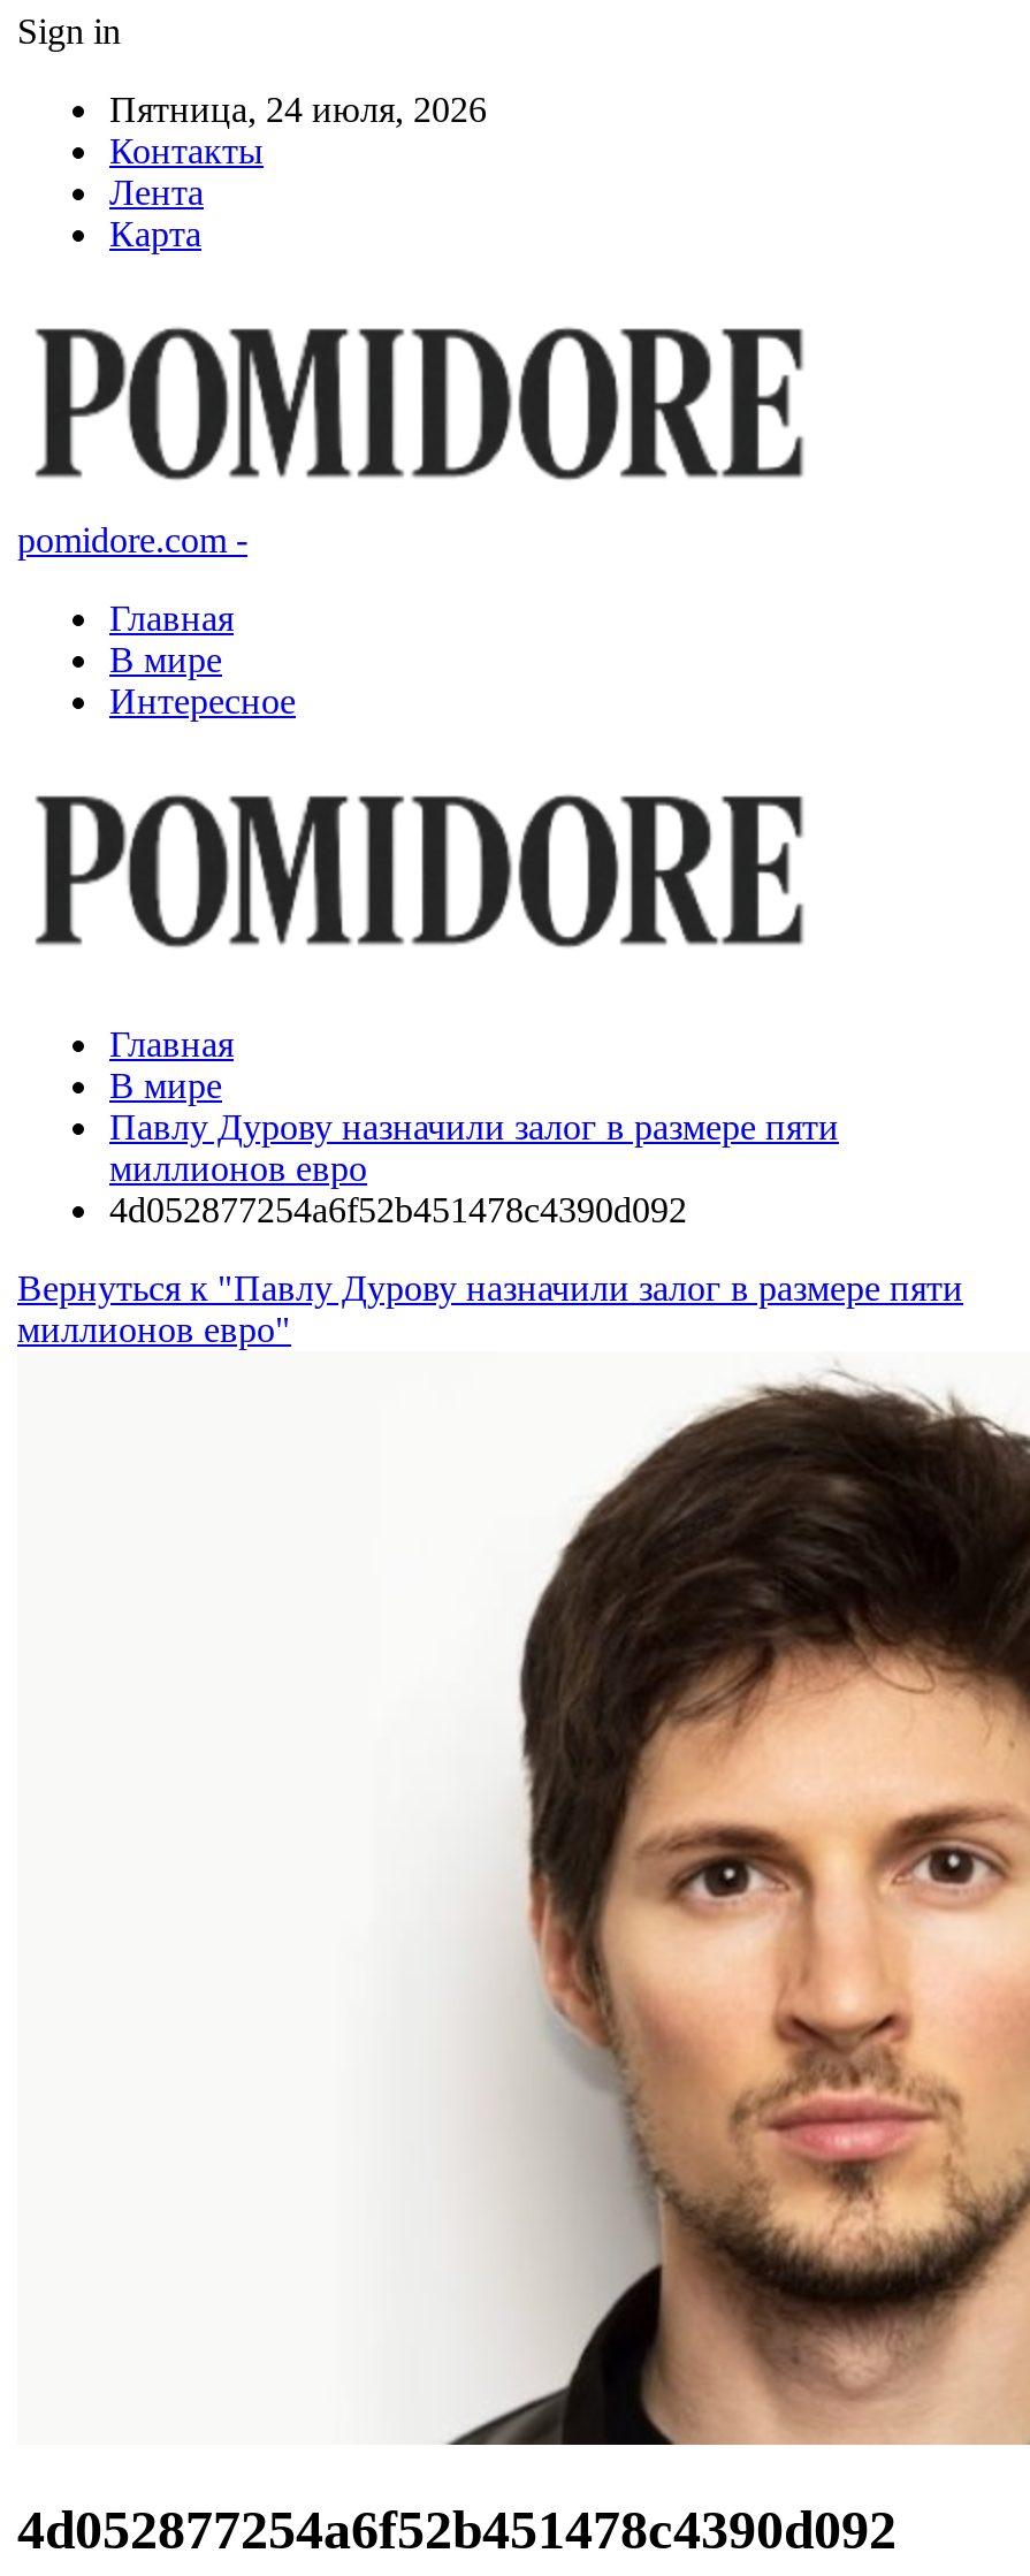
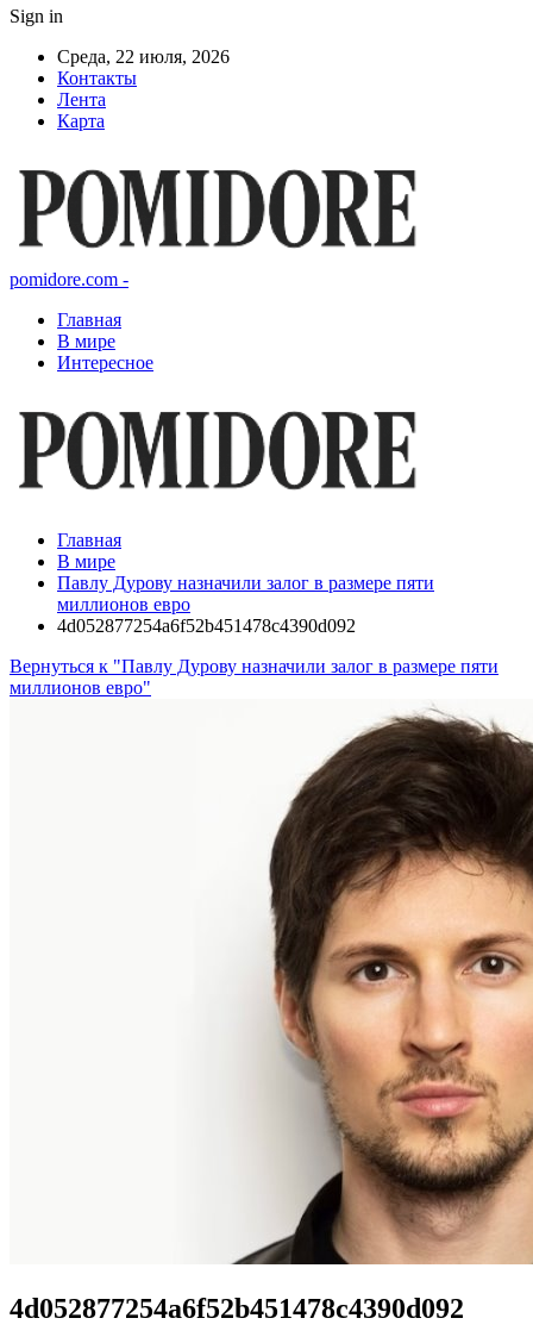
- Пятница, 24 июля, 2026
+ Среда, 22 июля, 2026
